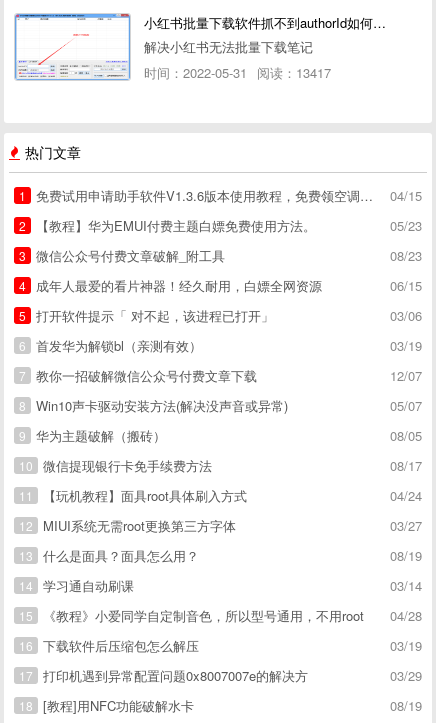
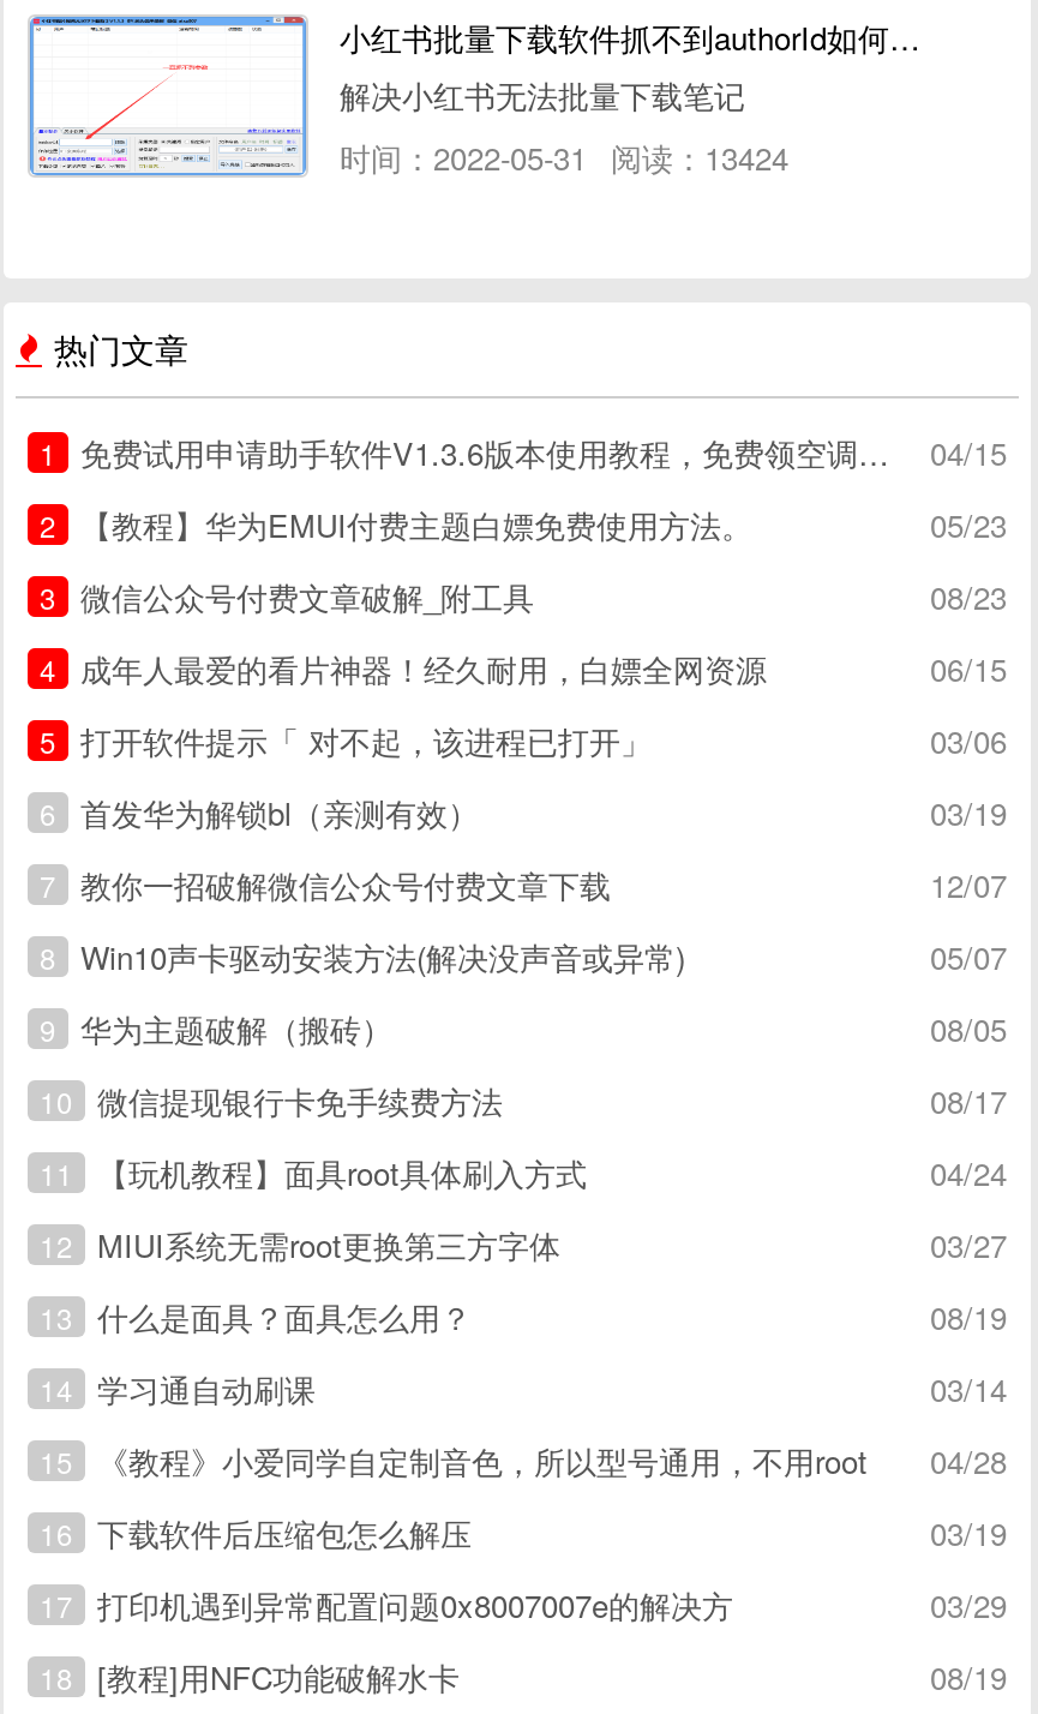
- 时间：2022-05-31 阅读：13417
+ 时间：2022-05-31 阅读：13424
